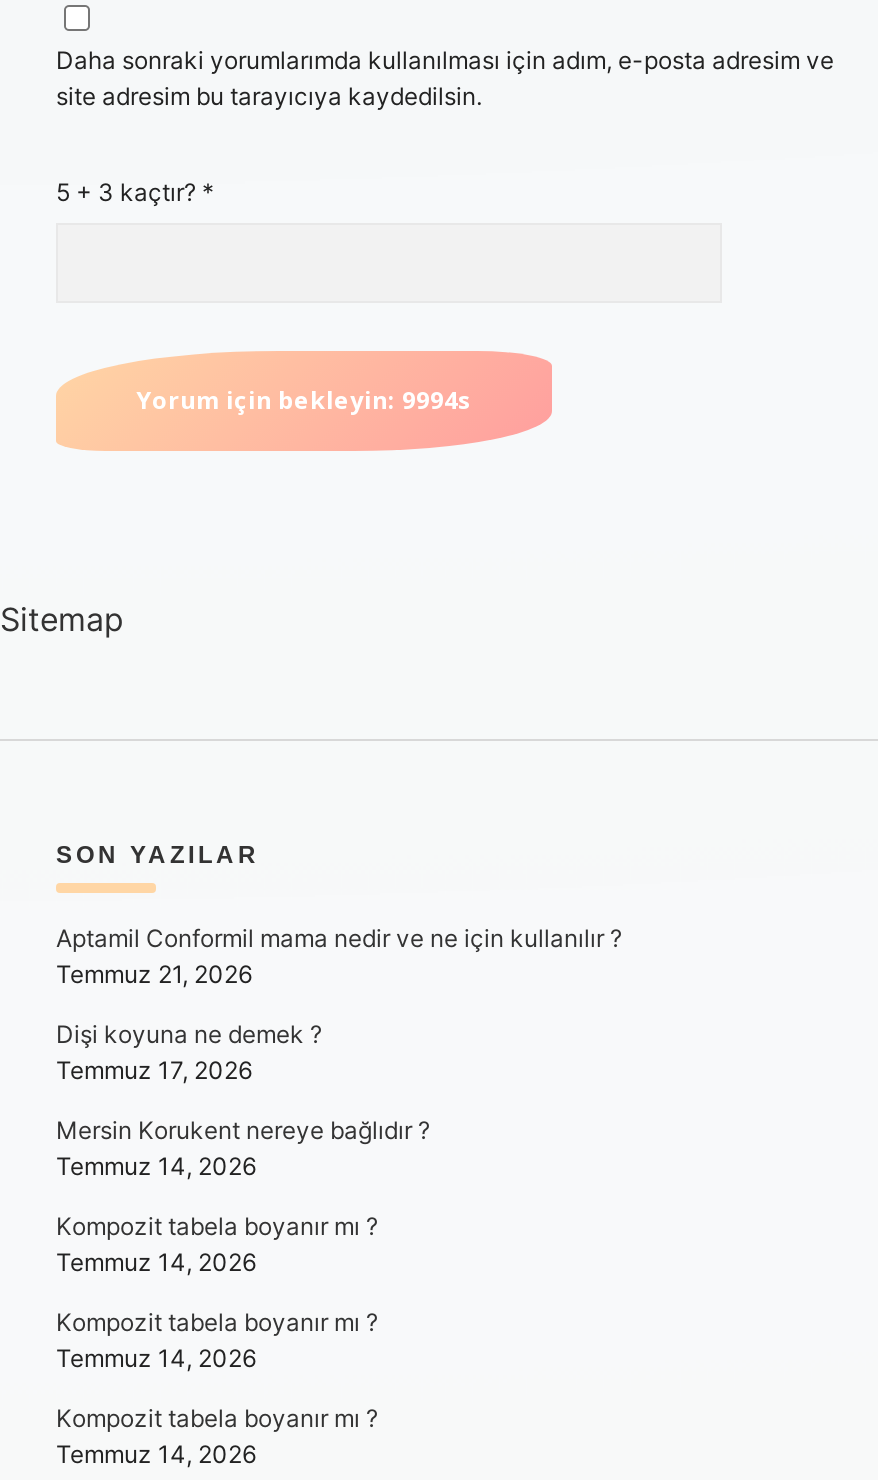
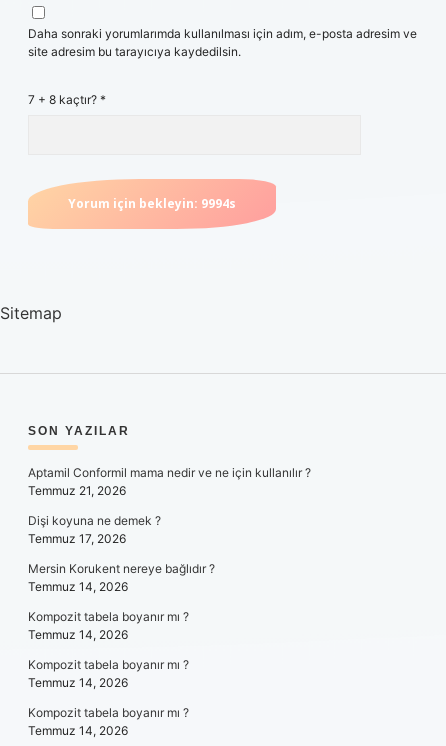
- 5 + 3 kaçtır? *
+ 7 + 8 kaçtır? *
